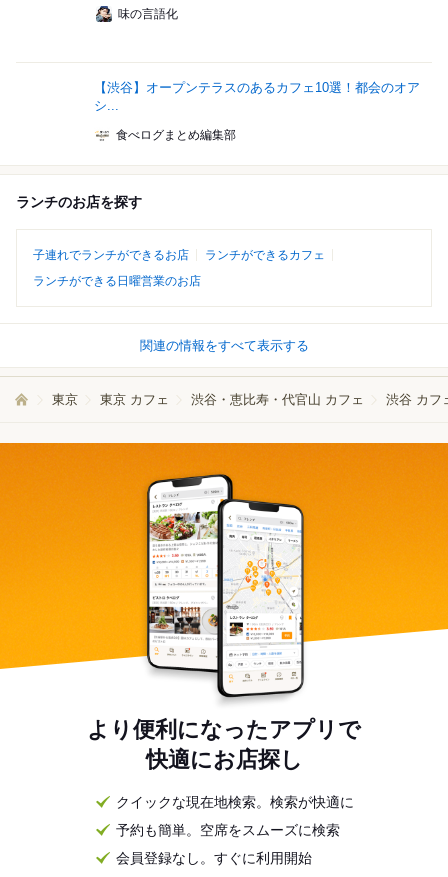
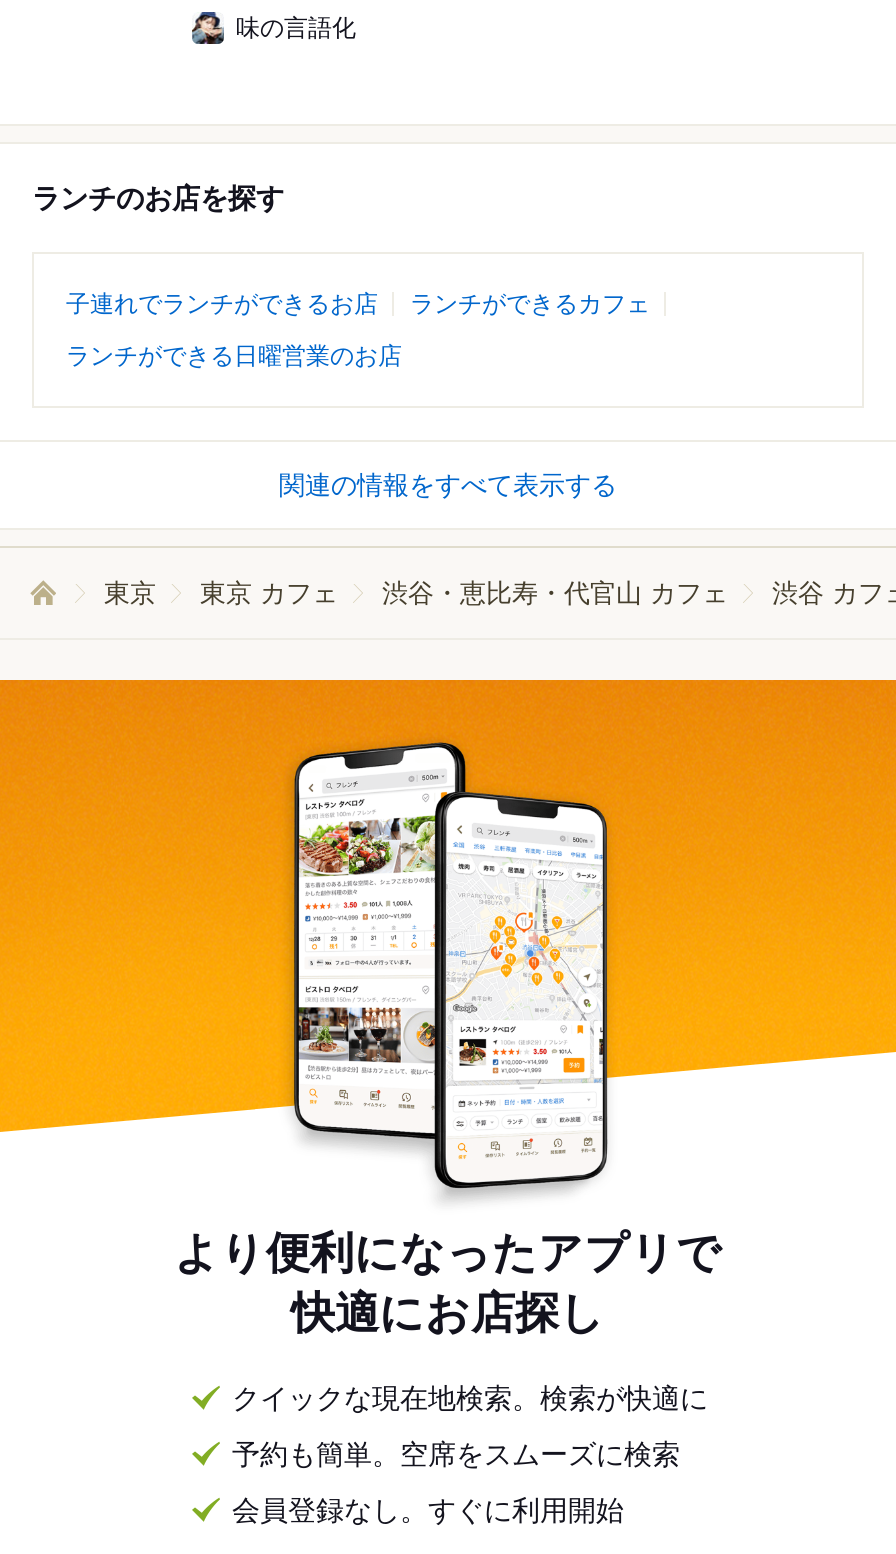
- 【渋谷】オープンテラスのあるカフェ10選！都会のオア
- シ...
- 食べログまとめ編集部
